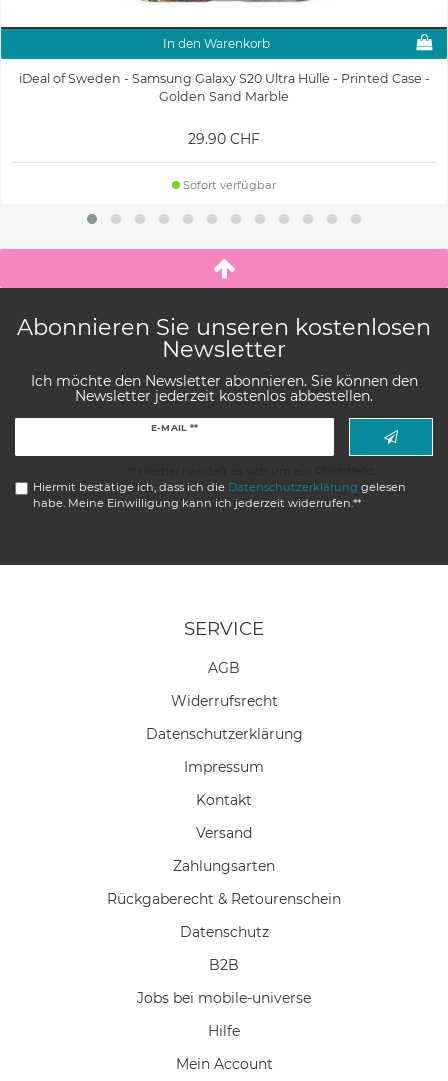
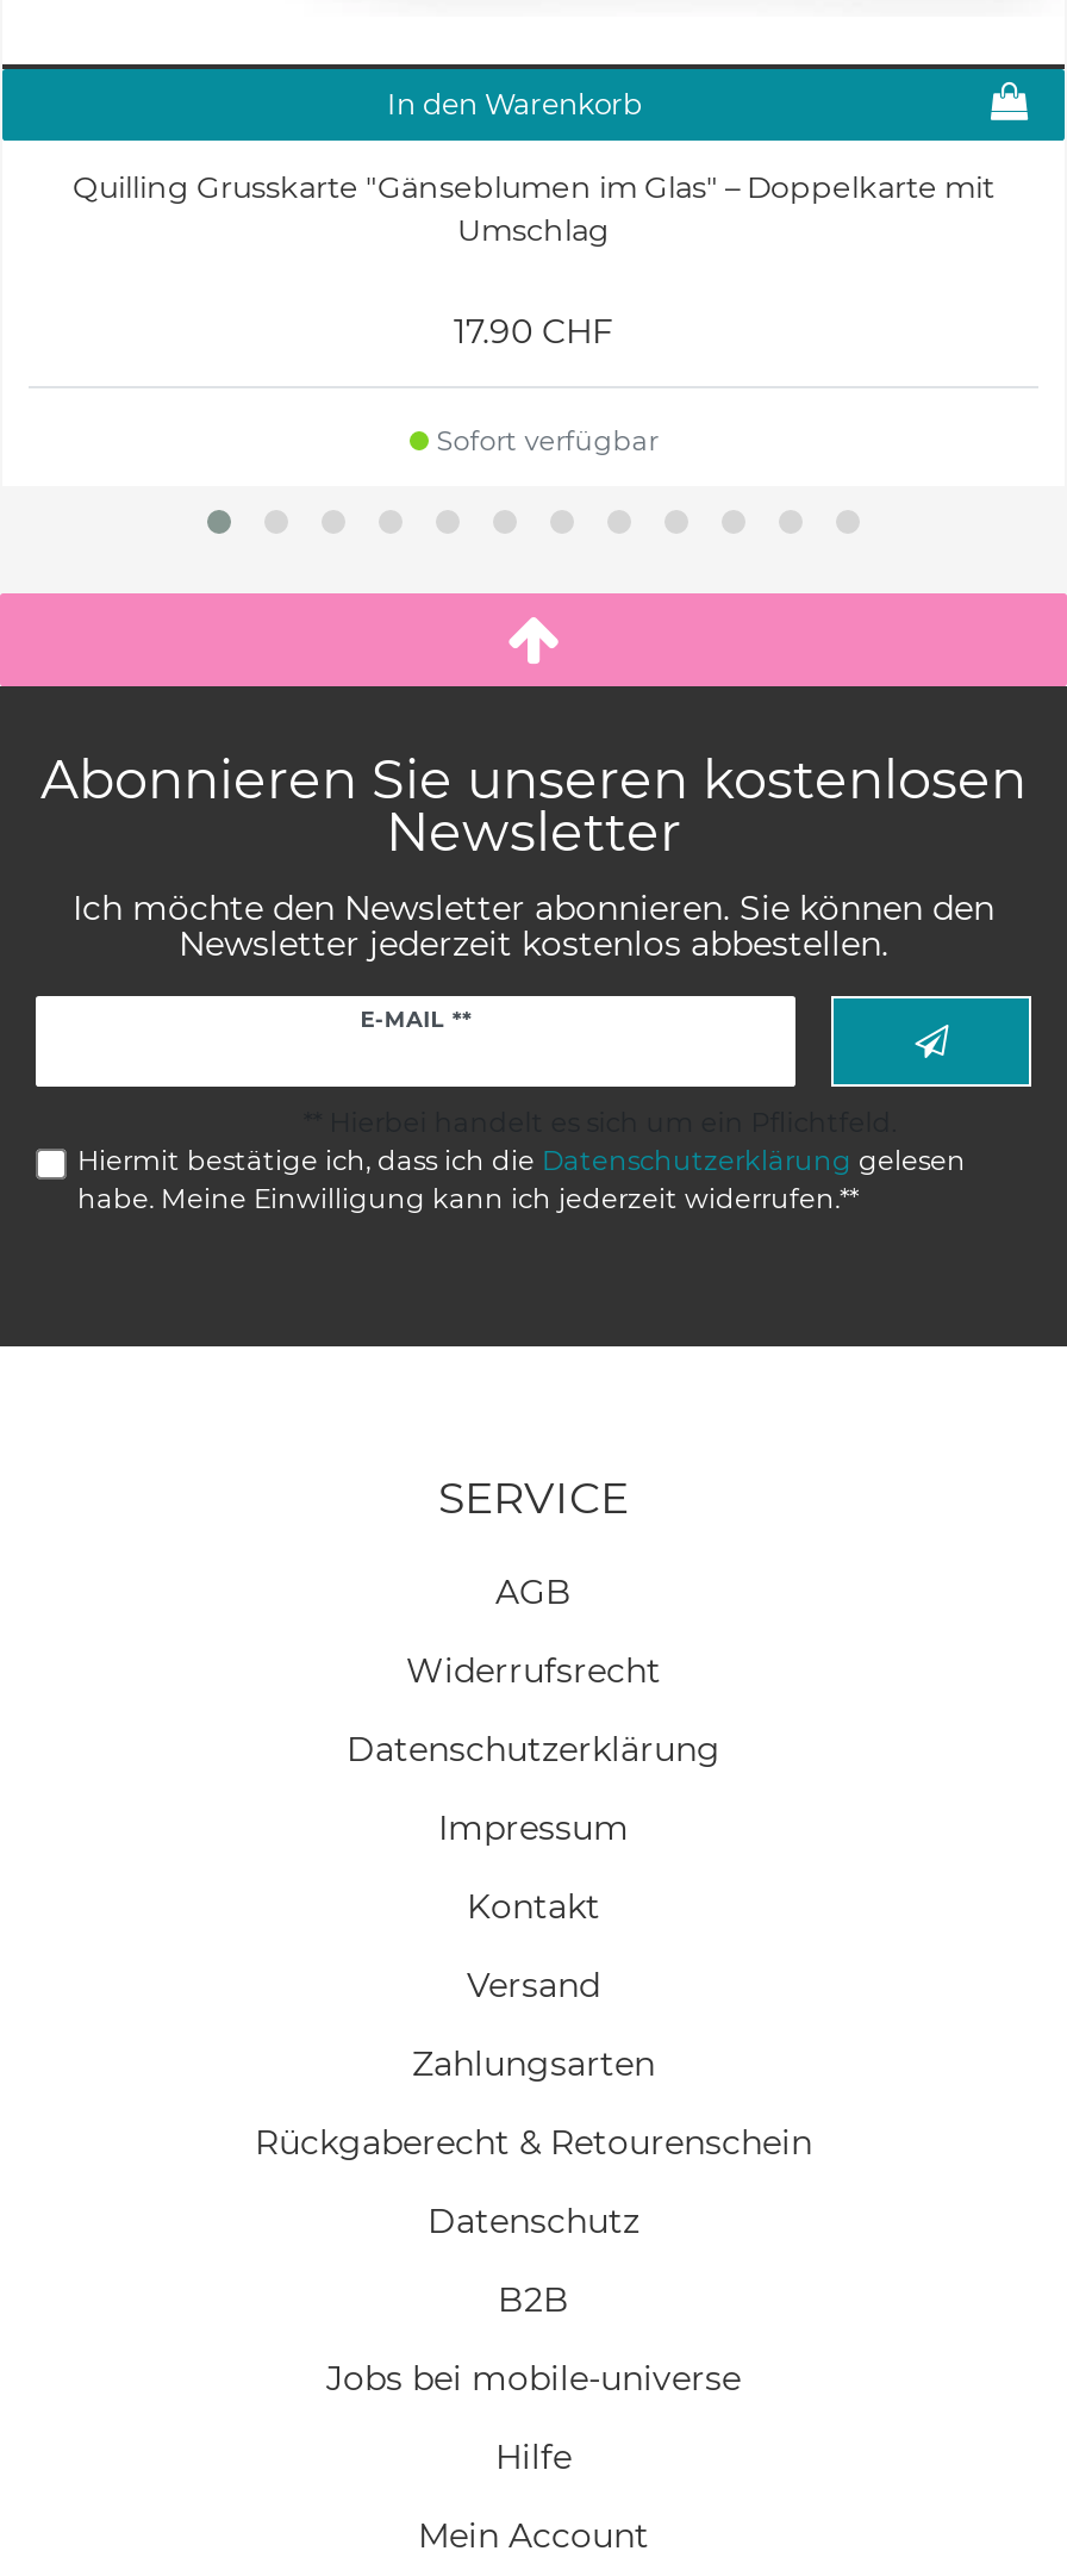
- iDeal of Sweden - Samsung Galaxy S20 Ultra Hülle - Printed Case -
- Golden Sand Marble
+ Quilling Grusskarte "Gänseblumen im Glas" – Doppelkarte mit
+ Umschlag

- 29.90 CHF
+ 17.90 CHF
